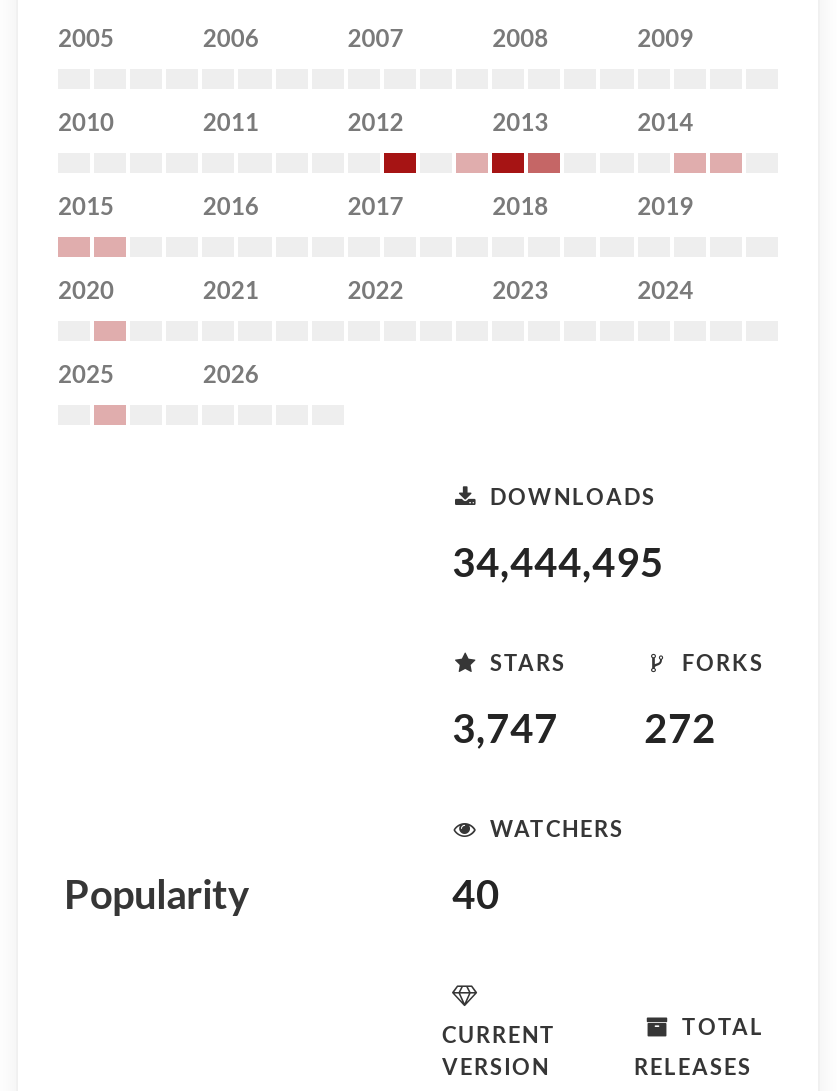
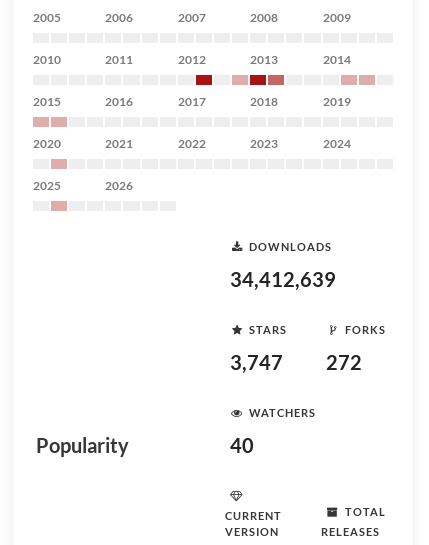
- 34,444,495
+ 34,412,639
